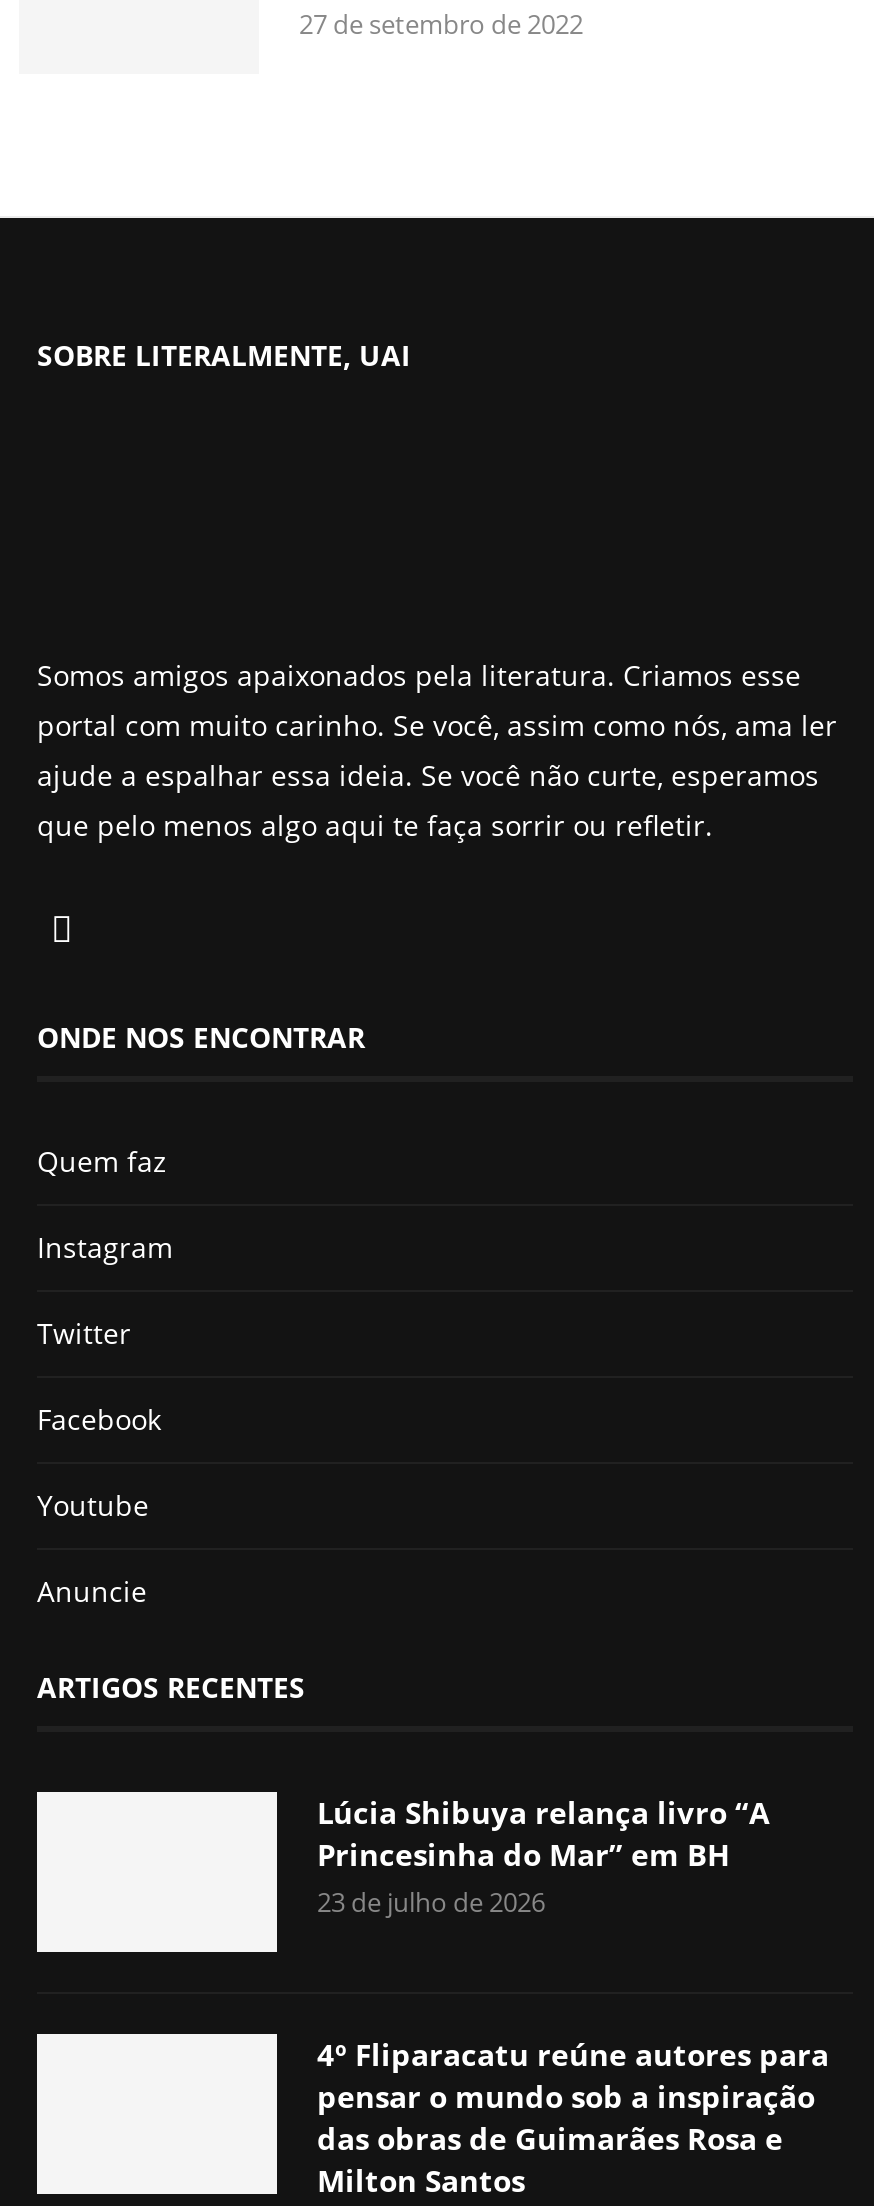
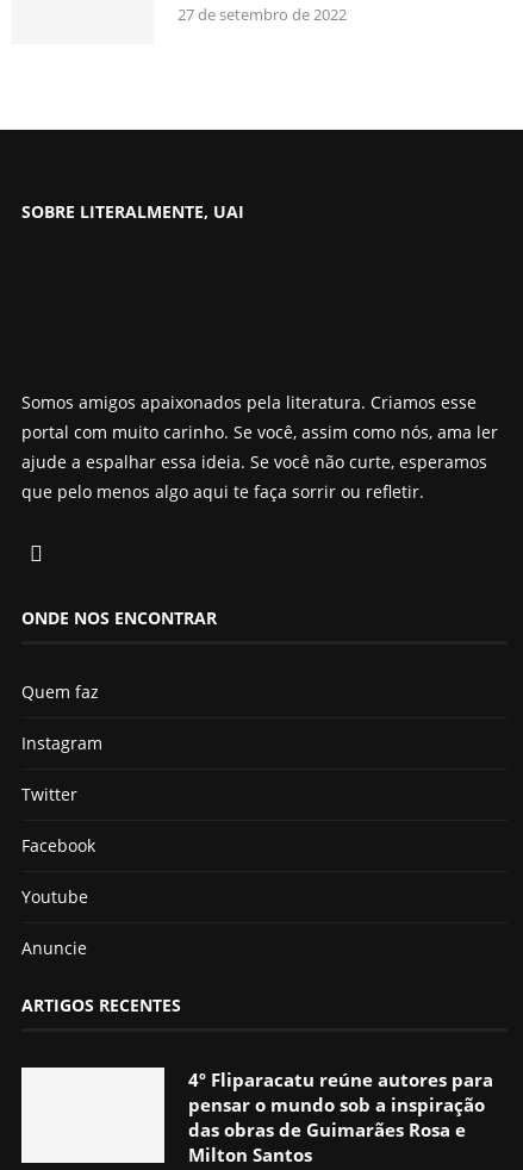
- Lúcia Shibuya relança livro “A
- Princesinha do Mar” em BH
- 23 de julho de 2026
